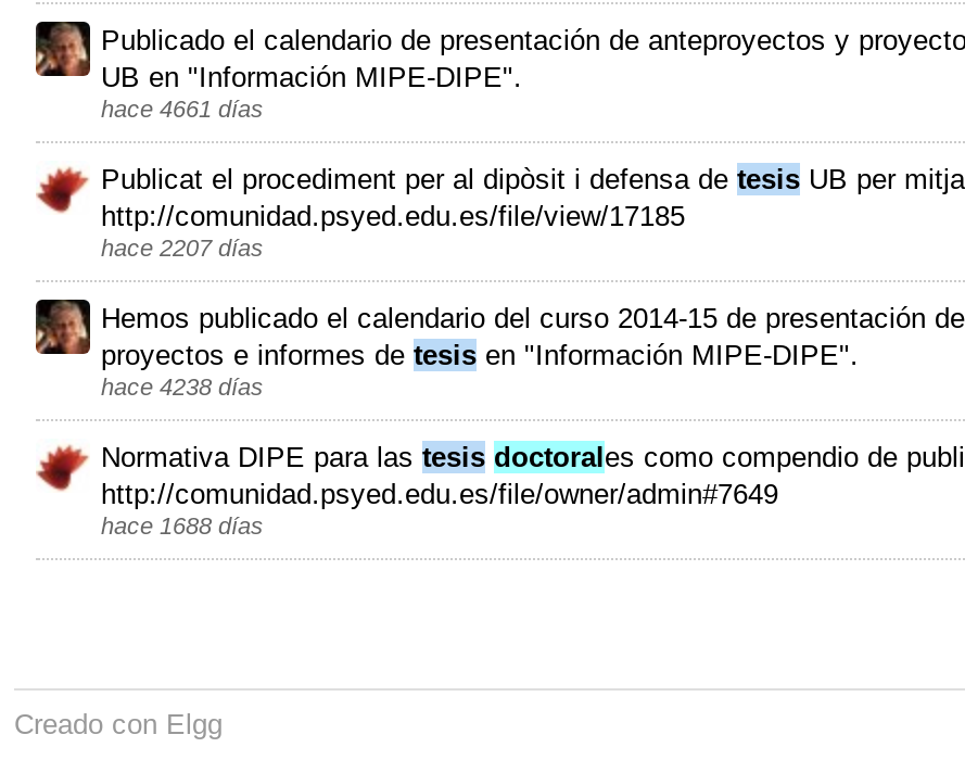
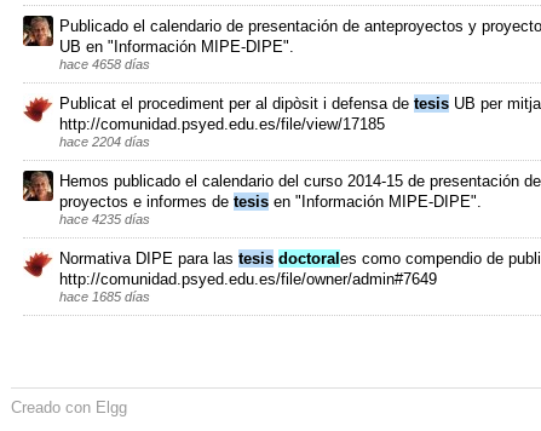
- hace 4661 días
+ hace 4658 días

- hace 2207 días
+ hace 2204 días

- hace 4238 días
+ hace 4235 días

- hace 1688 días
+ hace 1685 días
